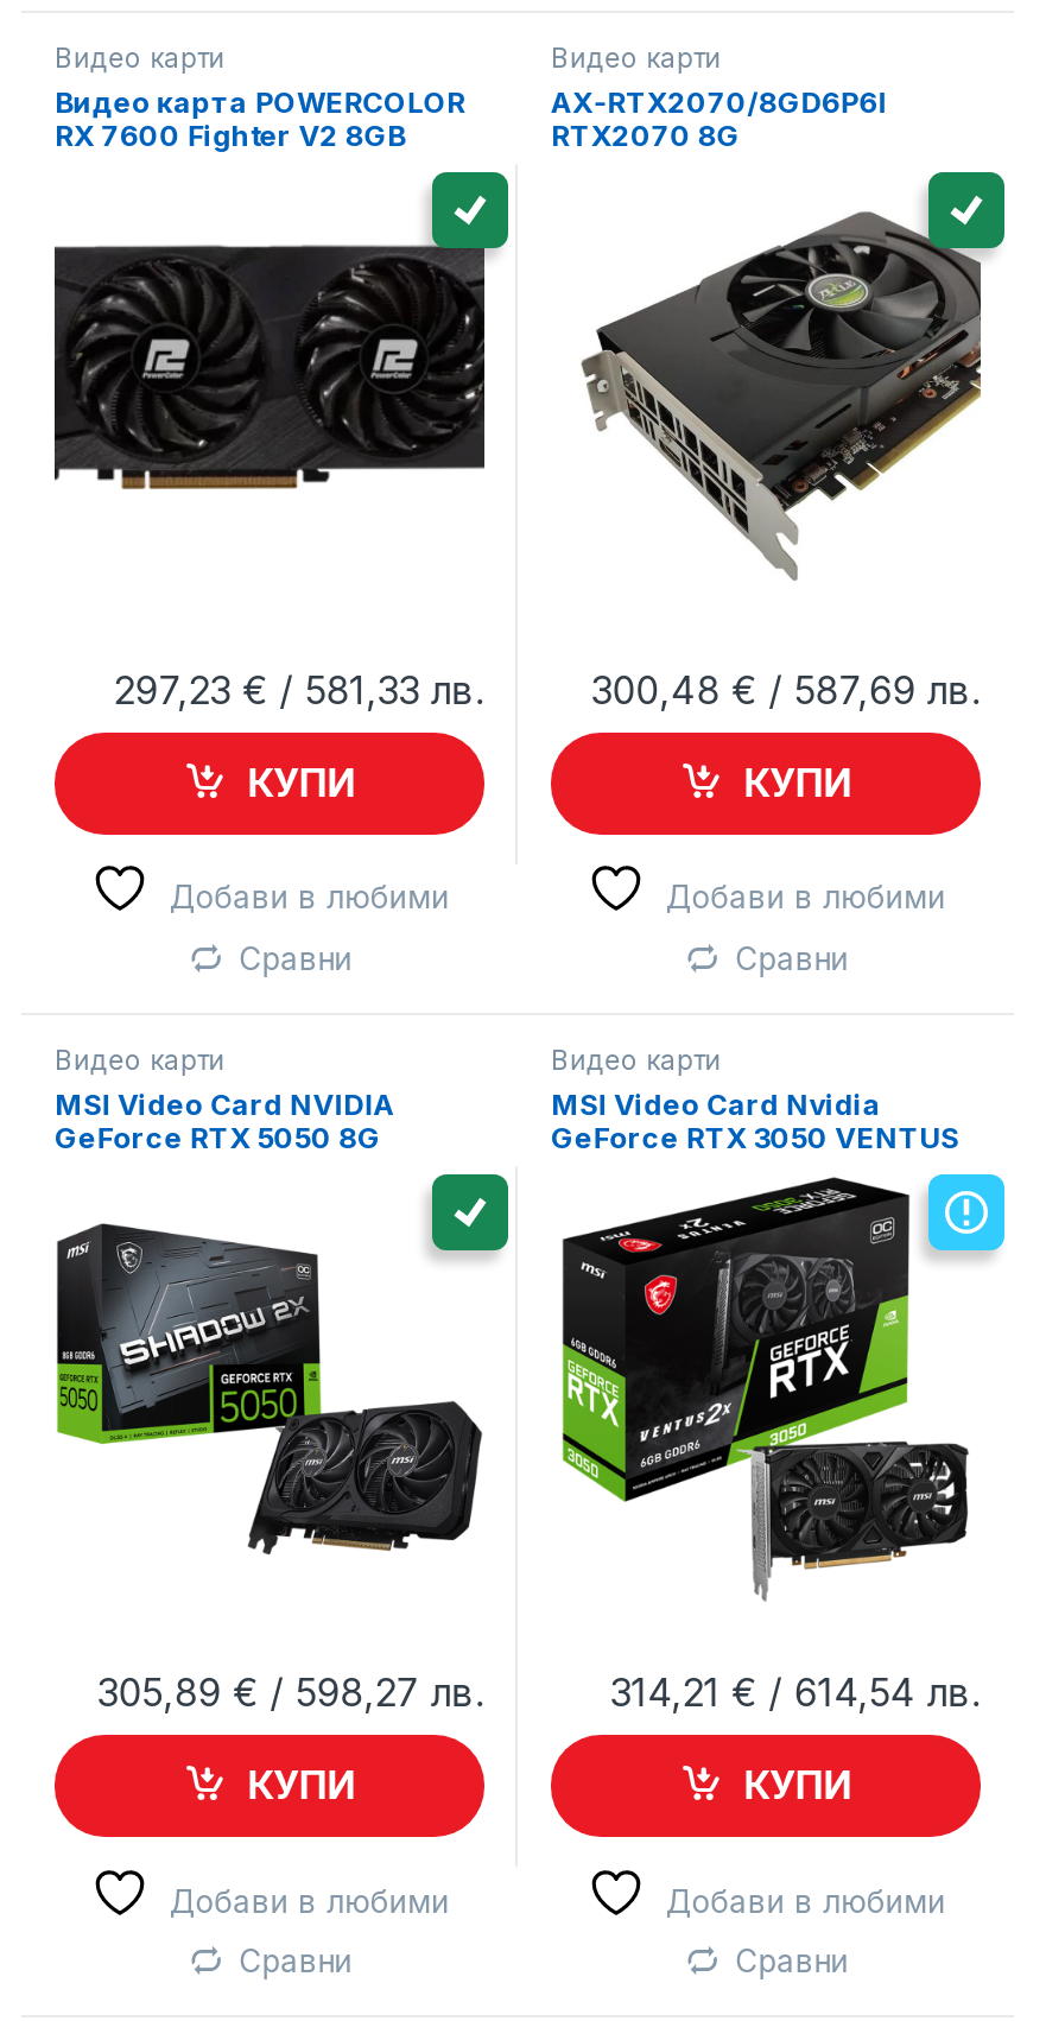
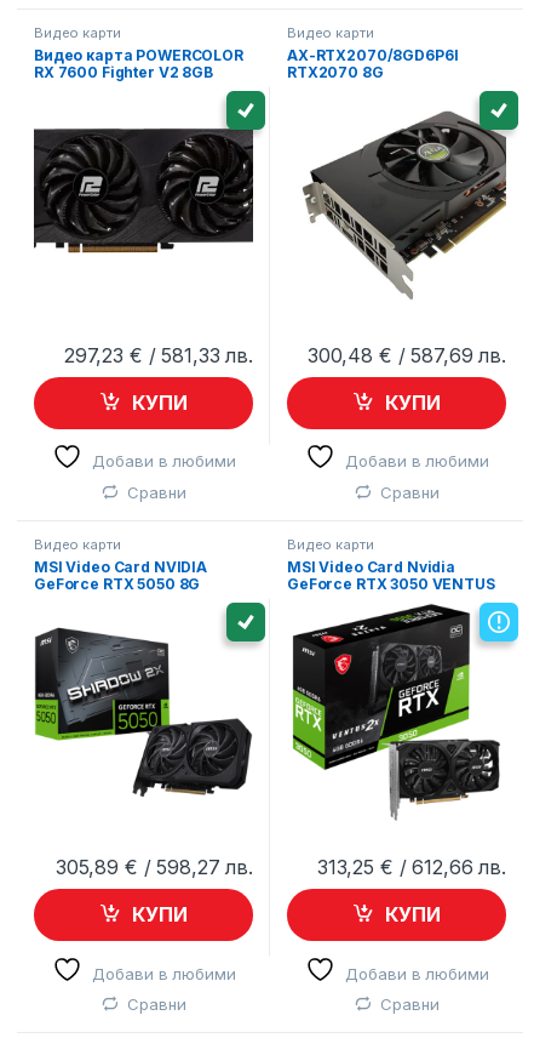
- 314,21 € / 614,54 лв.
+ 313,25 € / 612,66 лв.
